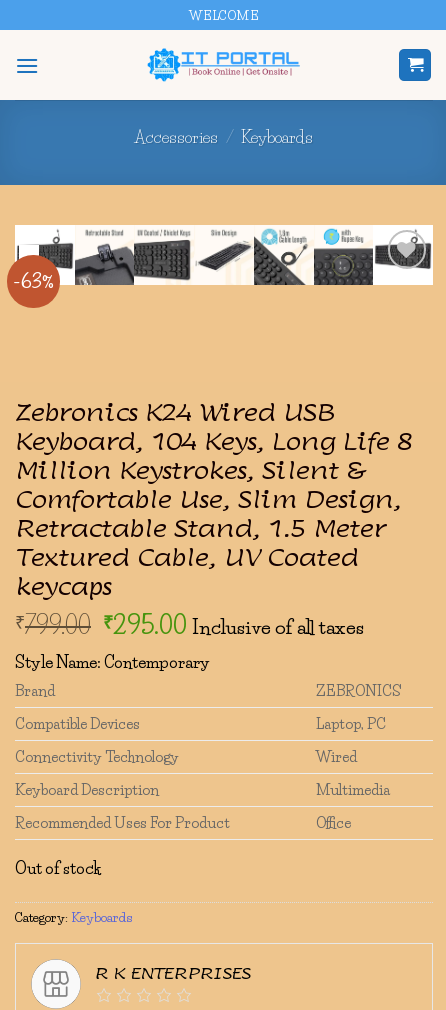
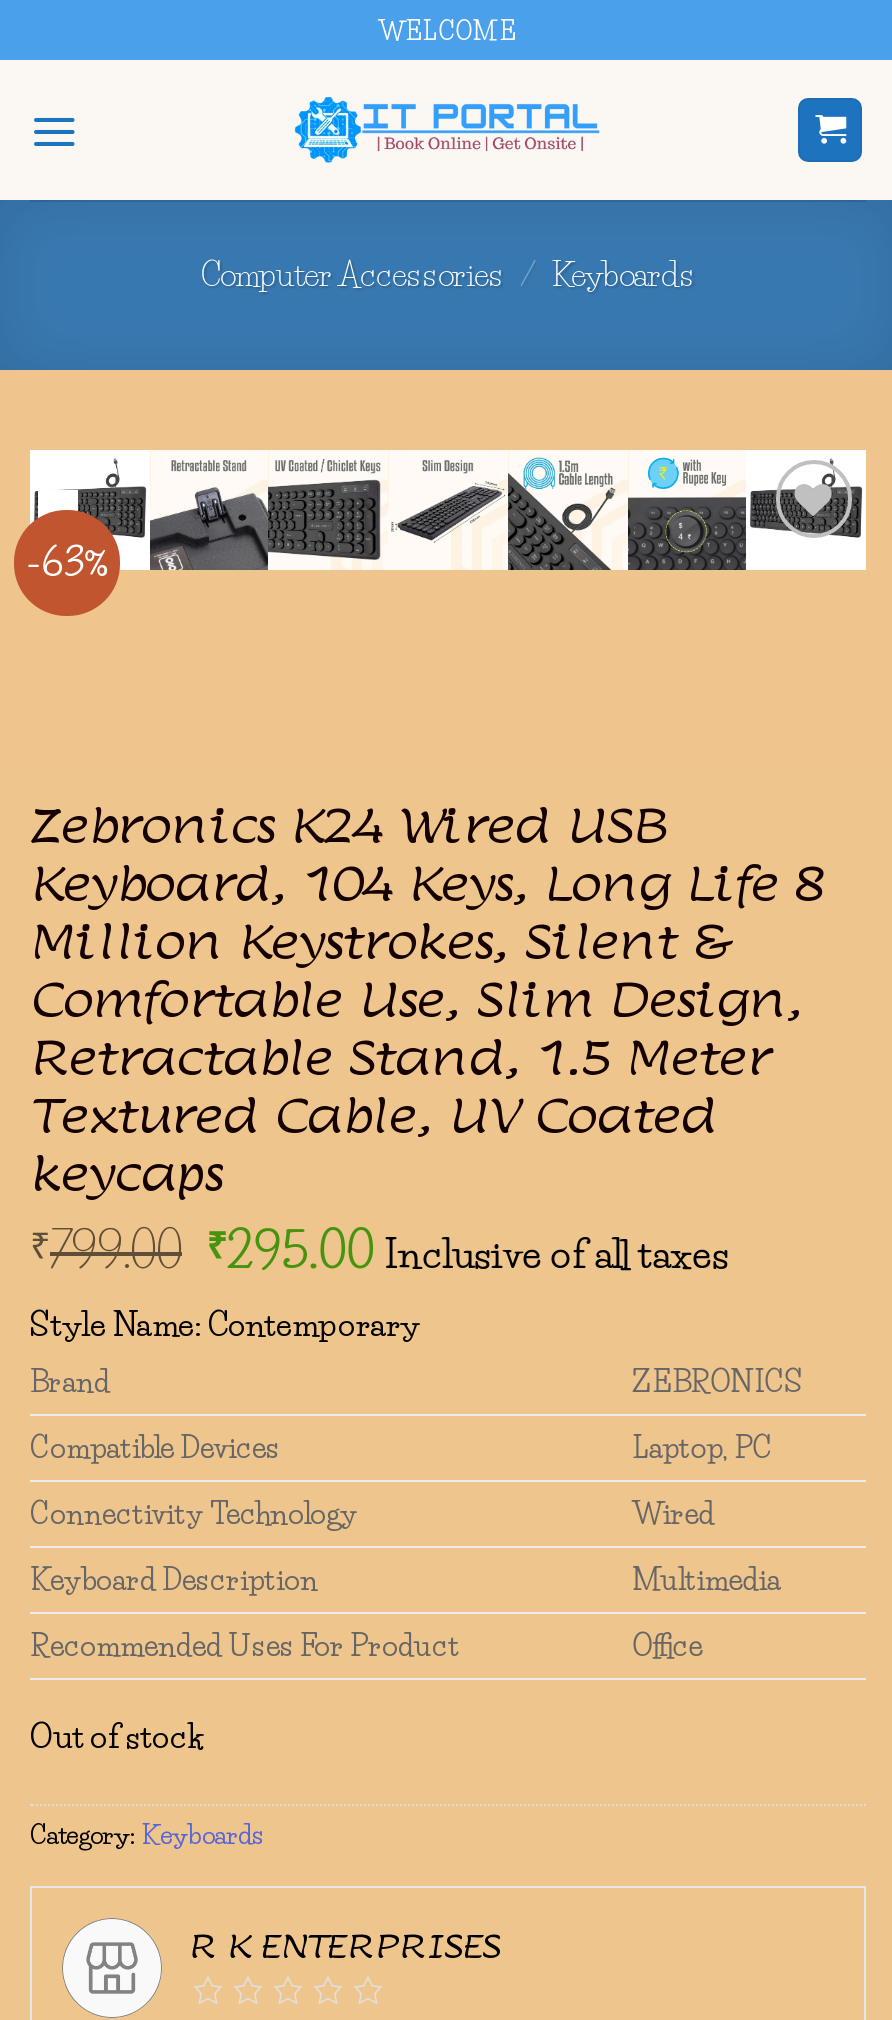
- Accessories / Keyboards
+ Computer Accessories / Keyboards
